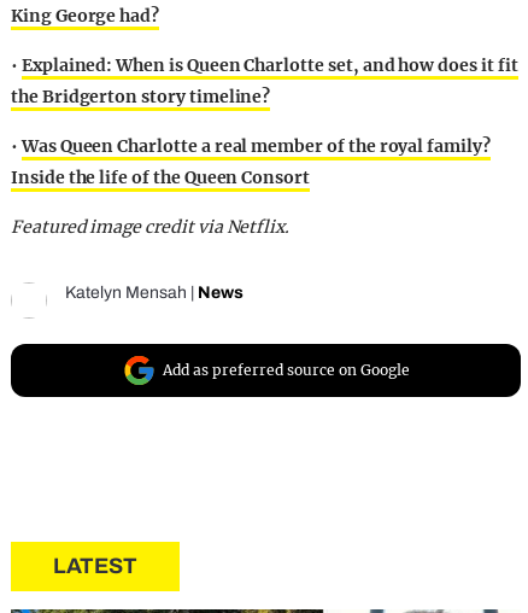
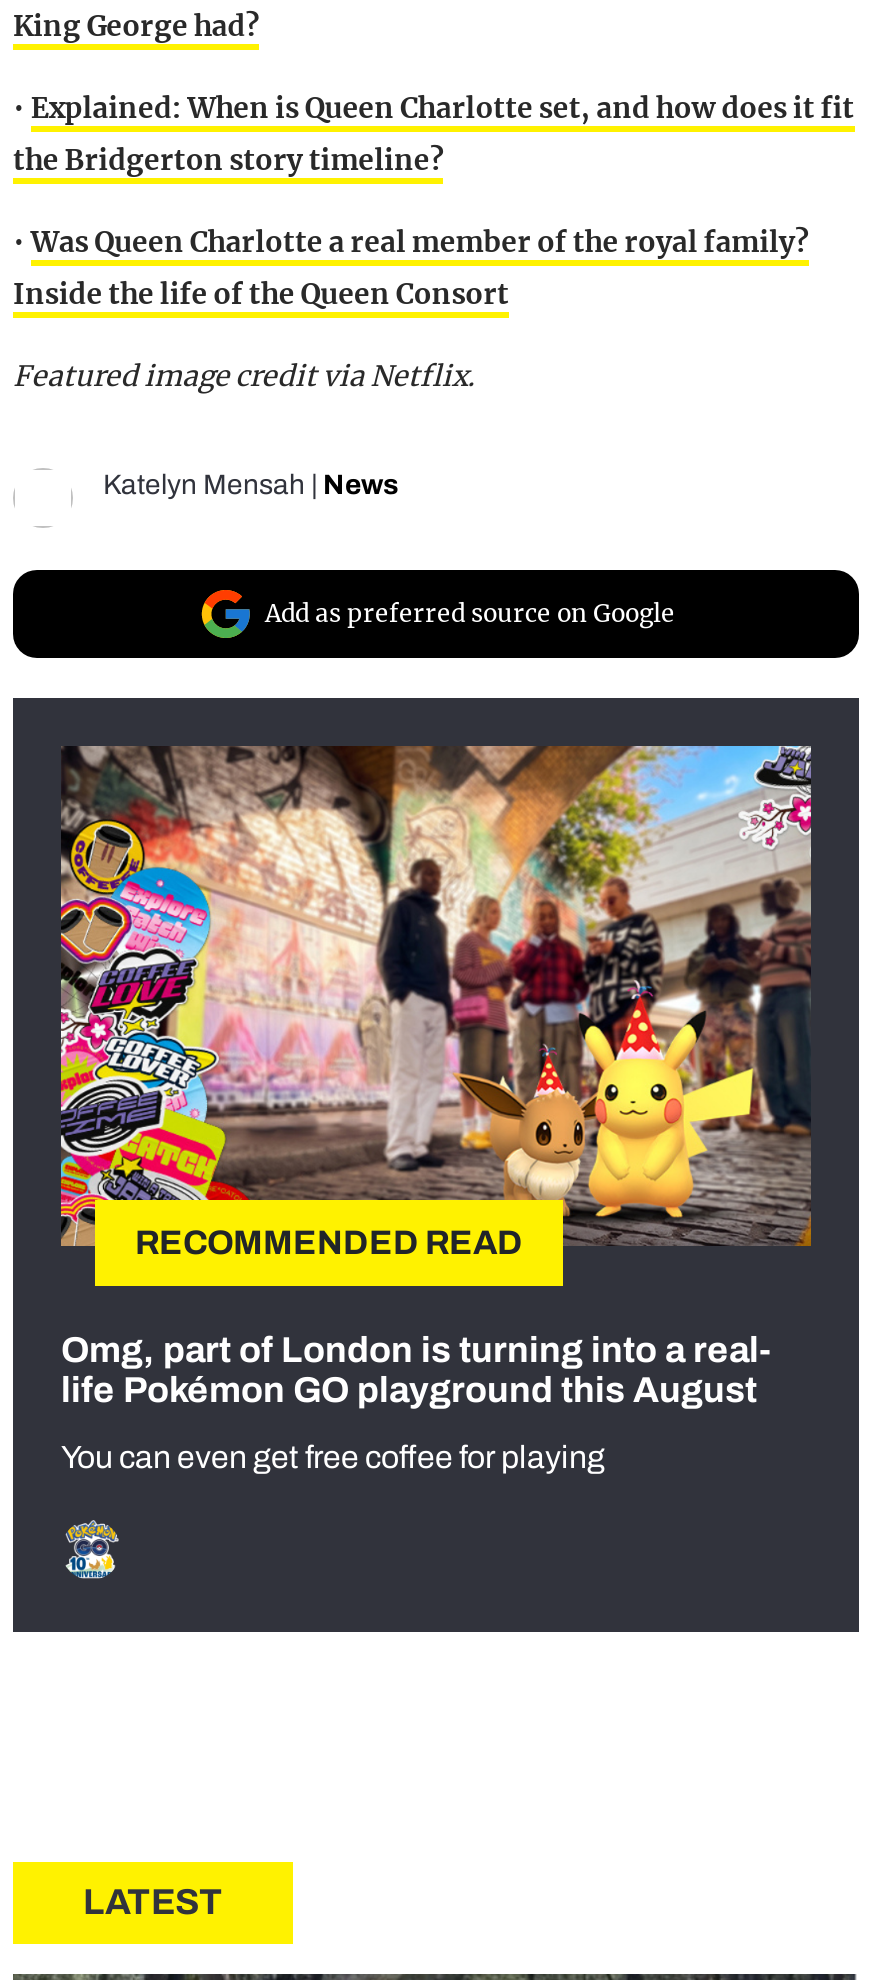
+ [image]
+ RECOMMENDED READ
+ Omg, part of London is turning into a real-
+ life Pokémon GO playground this August
+ You can even get free coffee for playing
